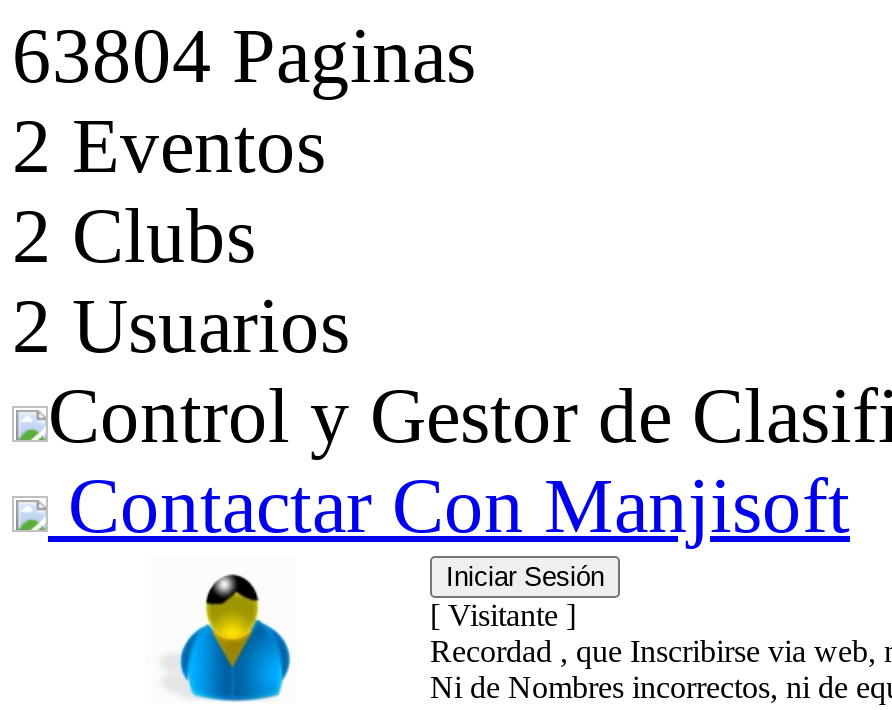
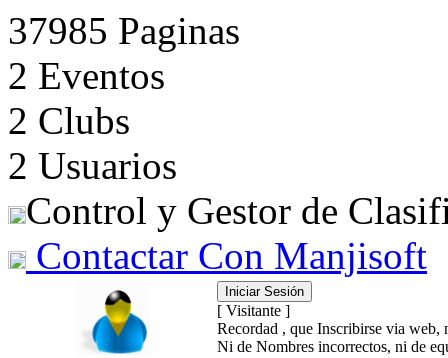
- 63804 Paginas
+ 37985 Paginas
